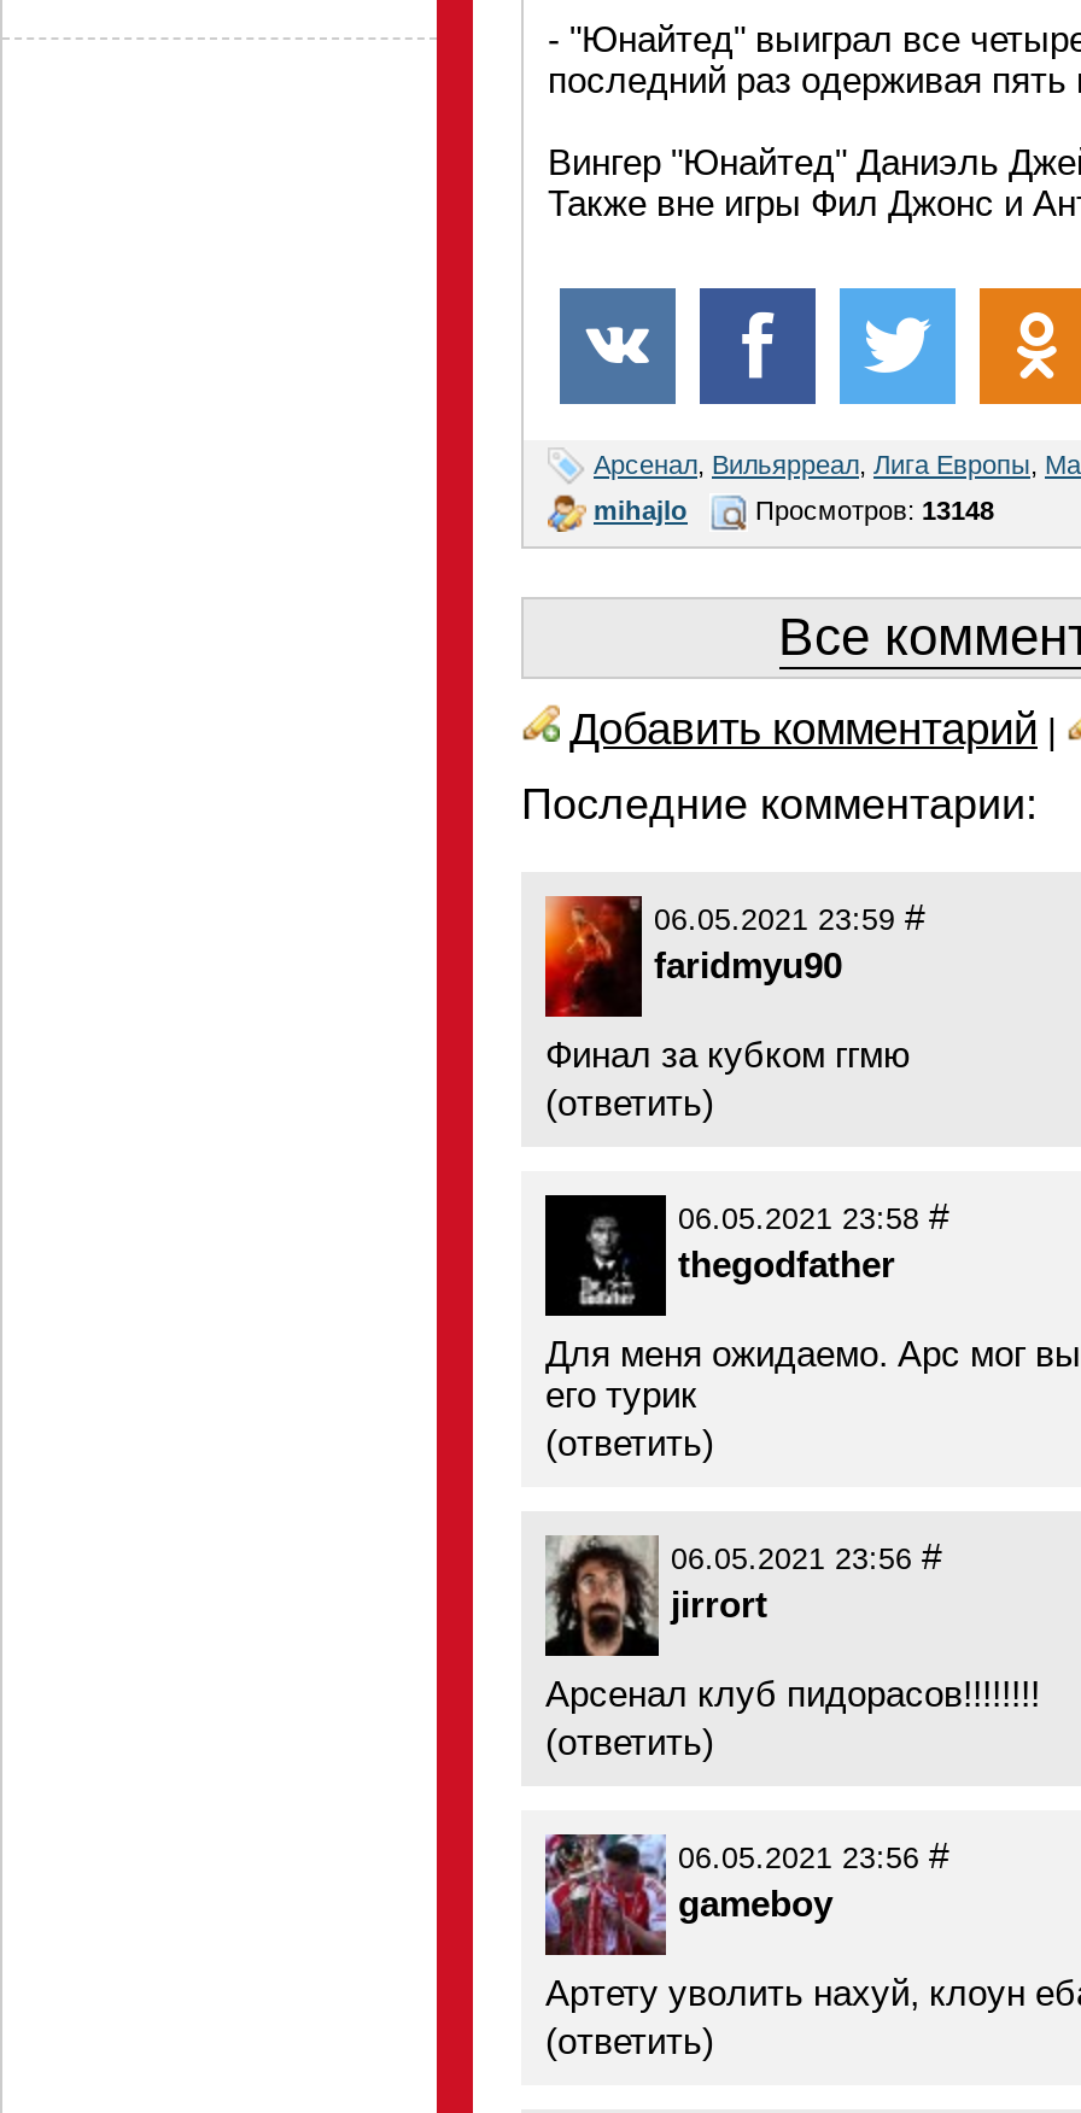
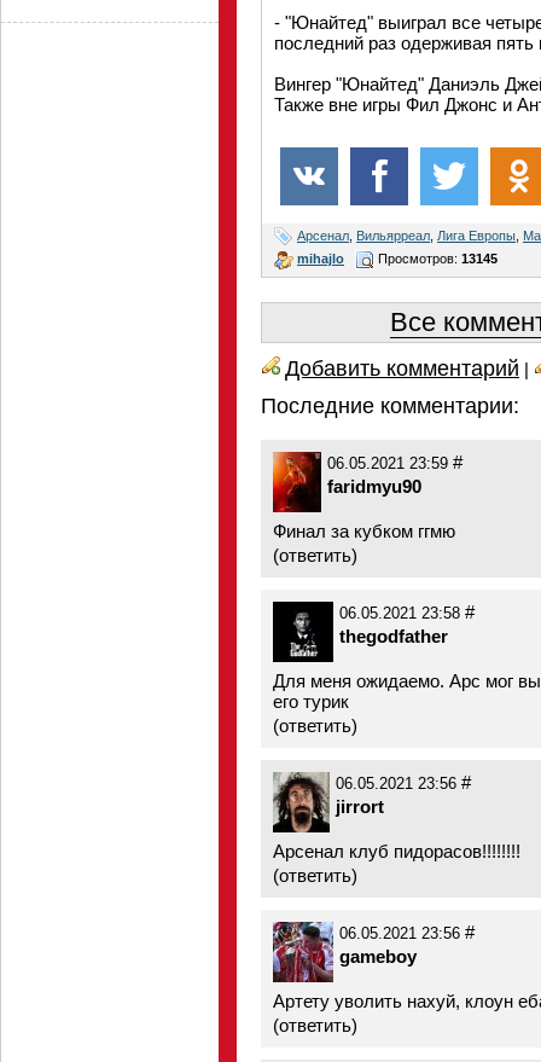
- Просмотров: 13148
+ Просмотров: 13145
